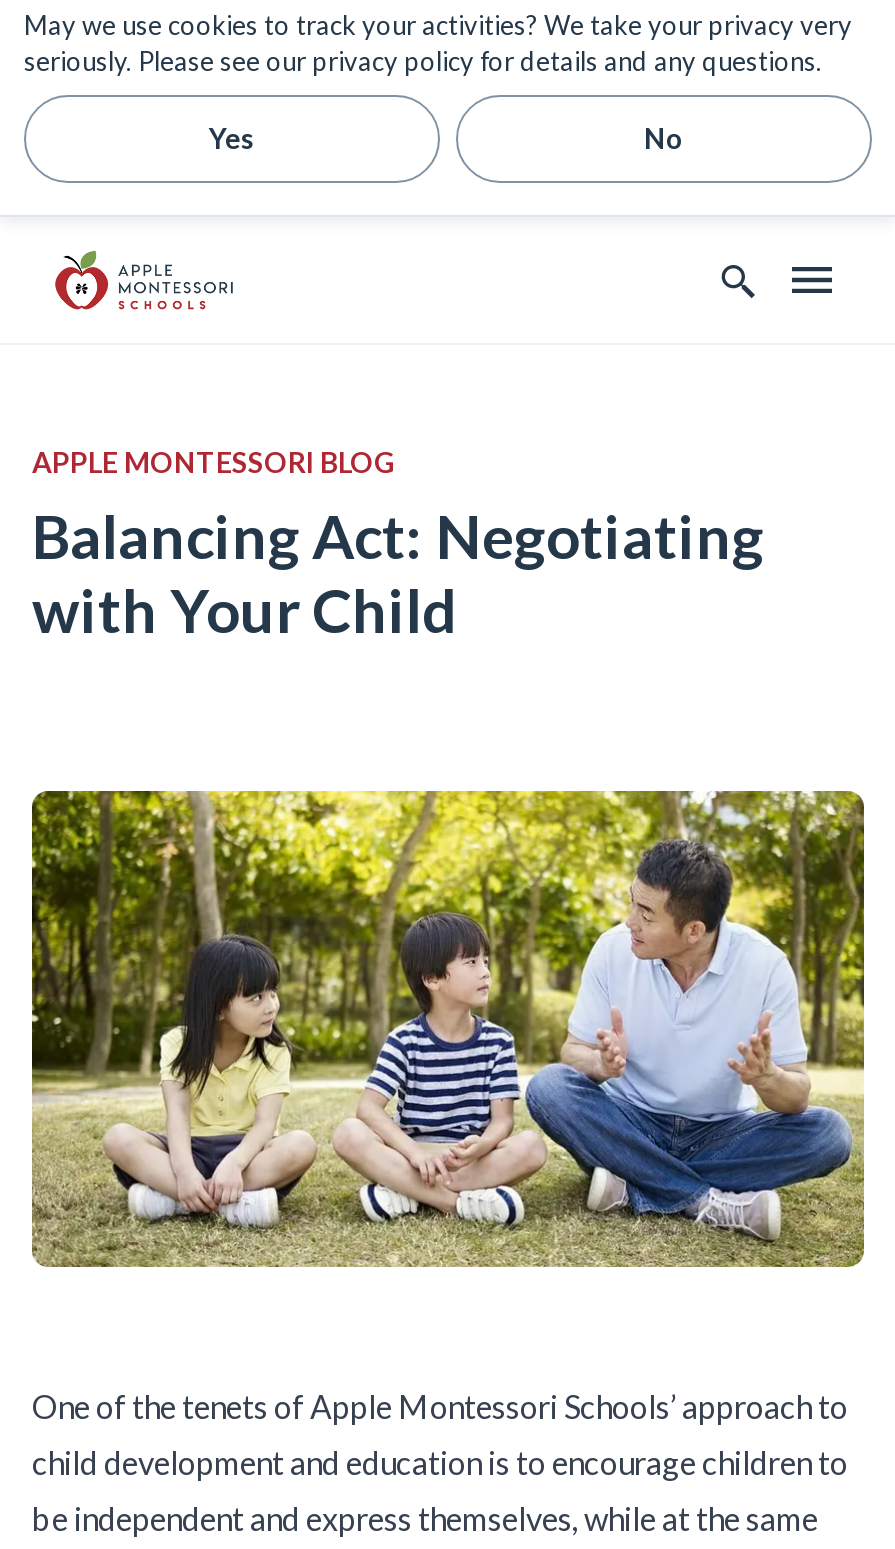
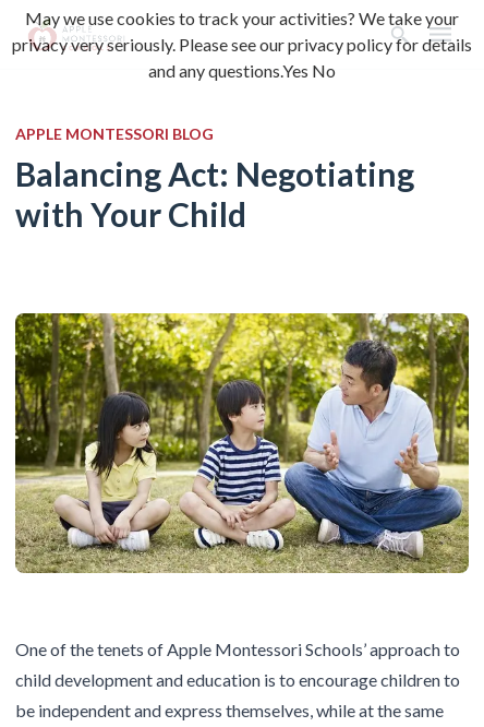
+ May we use cookies to track your activities? We take your
+ privacy very seriously. Please see our privacy policy for details
+ and any questions.Yes No

- May we use cookies to track your activities? We take your privacy very
- seriously. Please see our privacy policy for details and any questions.
- Yes
- No
